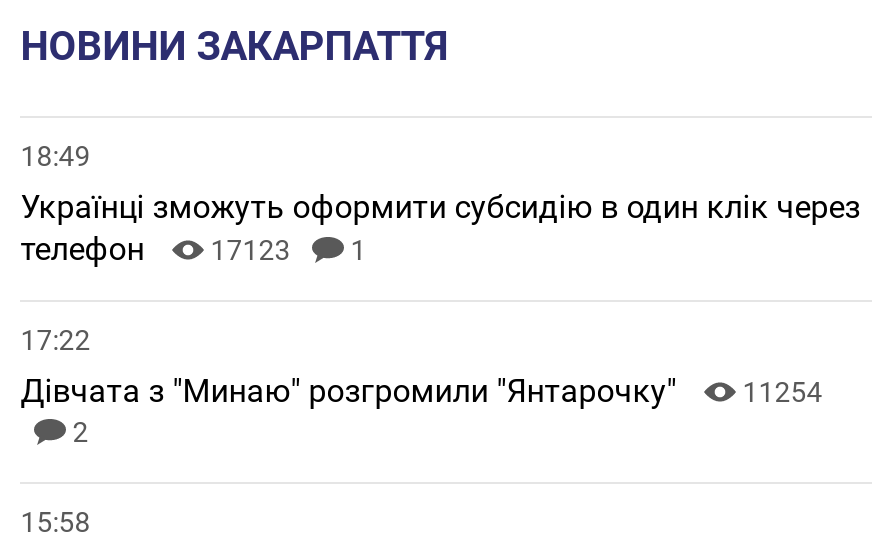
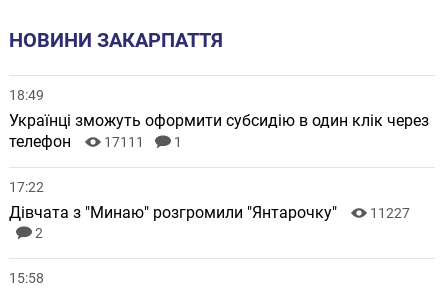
- телефон 17123 1
+ телефон 17111 1

- Дівчата з "Минаю" розгромили "Янтарочку" 11254
+ Дівчата з "Минаю" розгромили "Янтарочку" 11227
